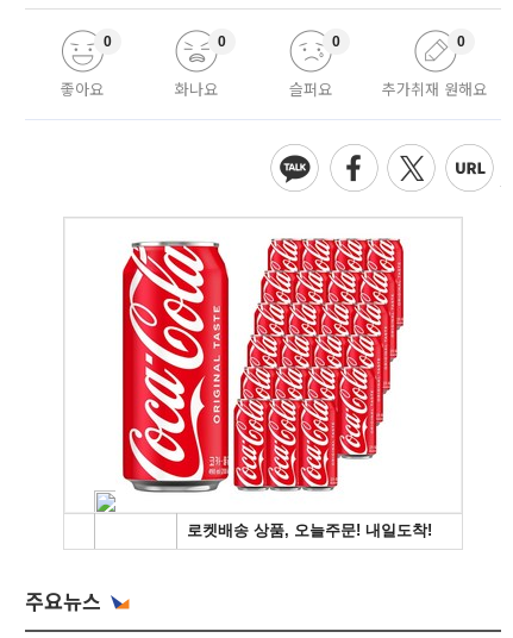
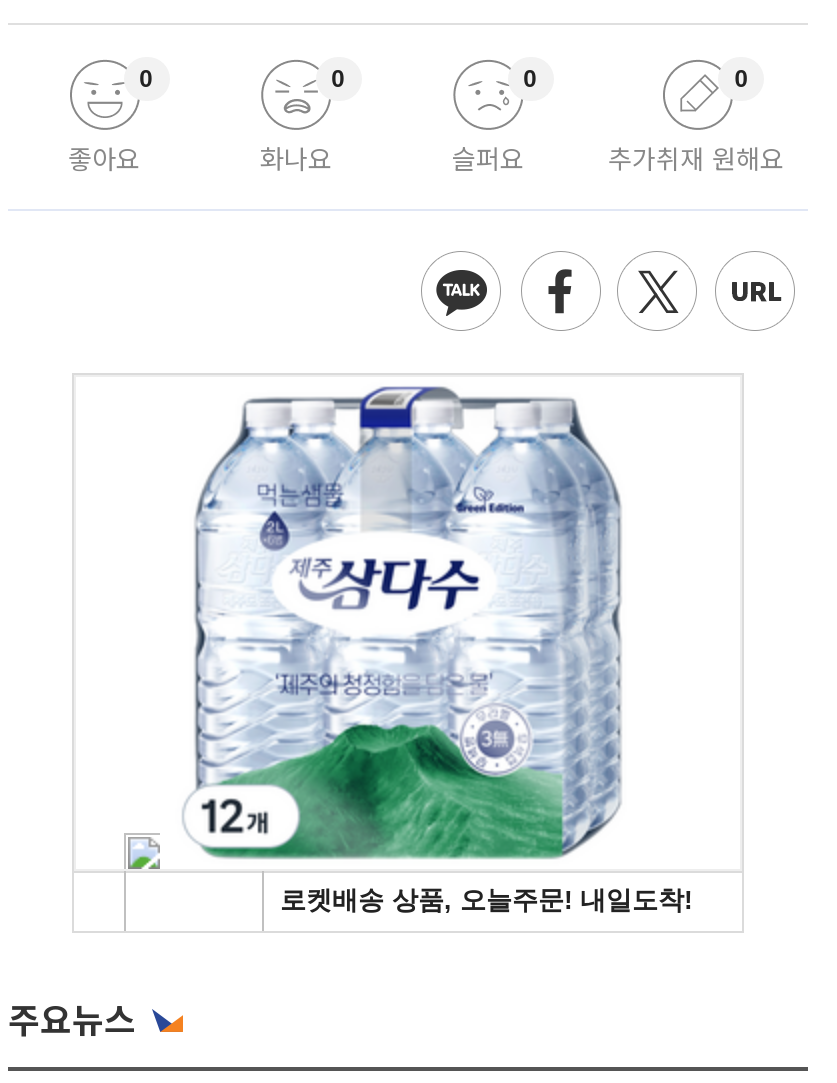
- [image]
+ [image]
